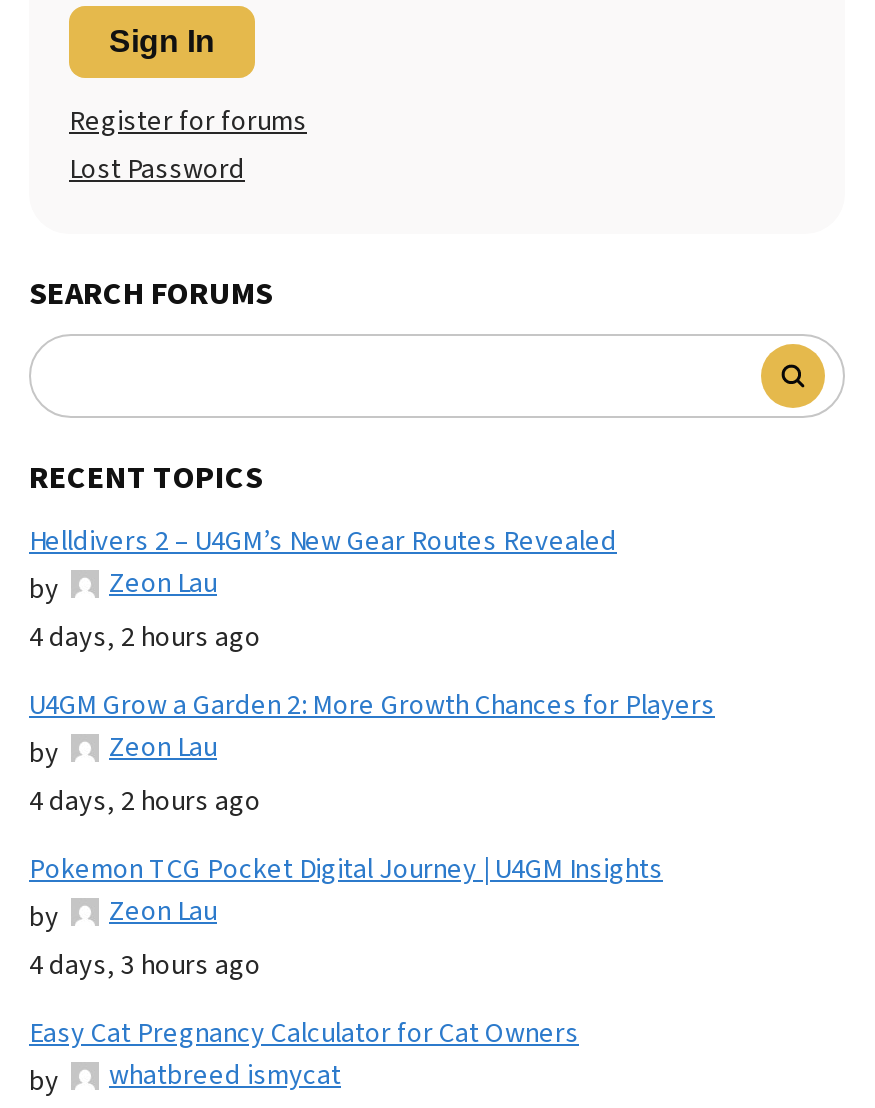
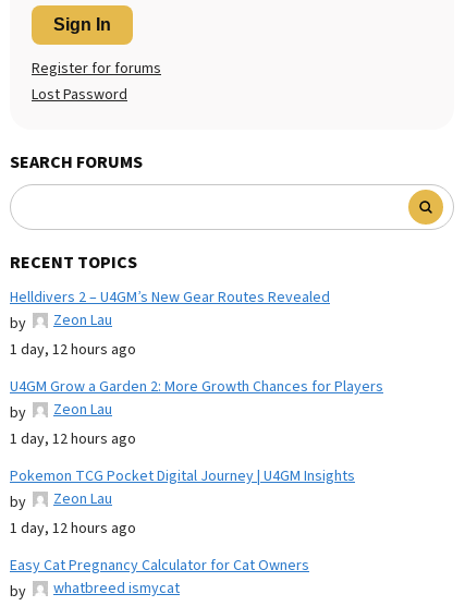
- 4 days, 2 hours ago
+ 1 day, 12 hours ago

- 4 days, 2 hours ago
+ 1 day, 12 hours ago

- 4 days, 3 hours ago
+ 1 day, 12 hours ago
